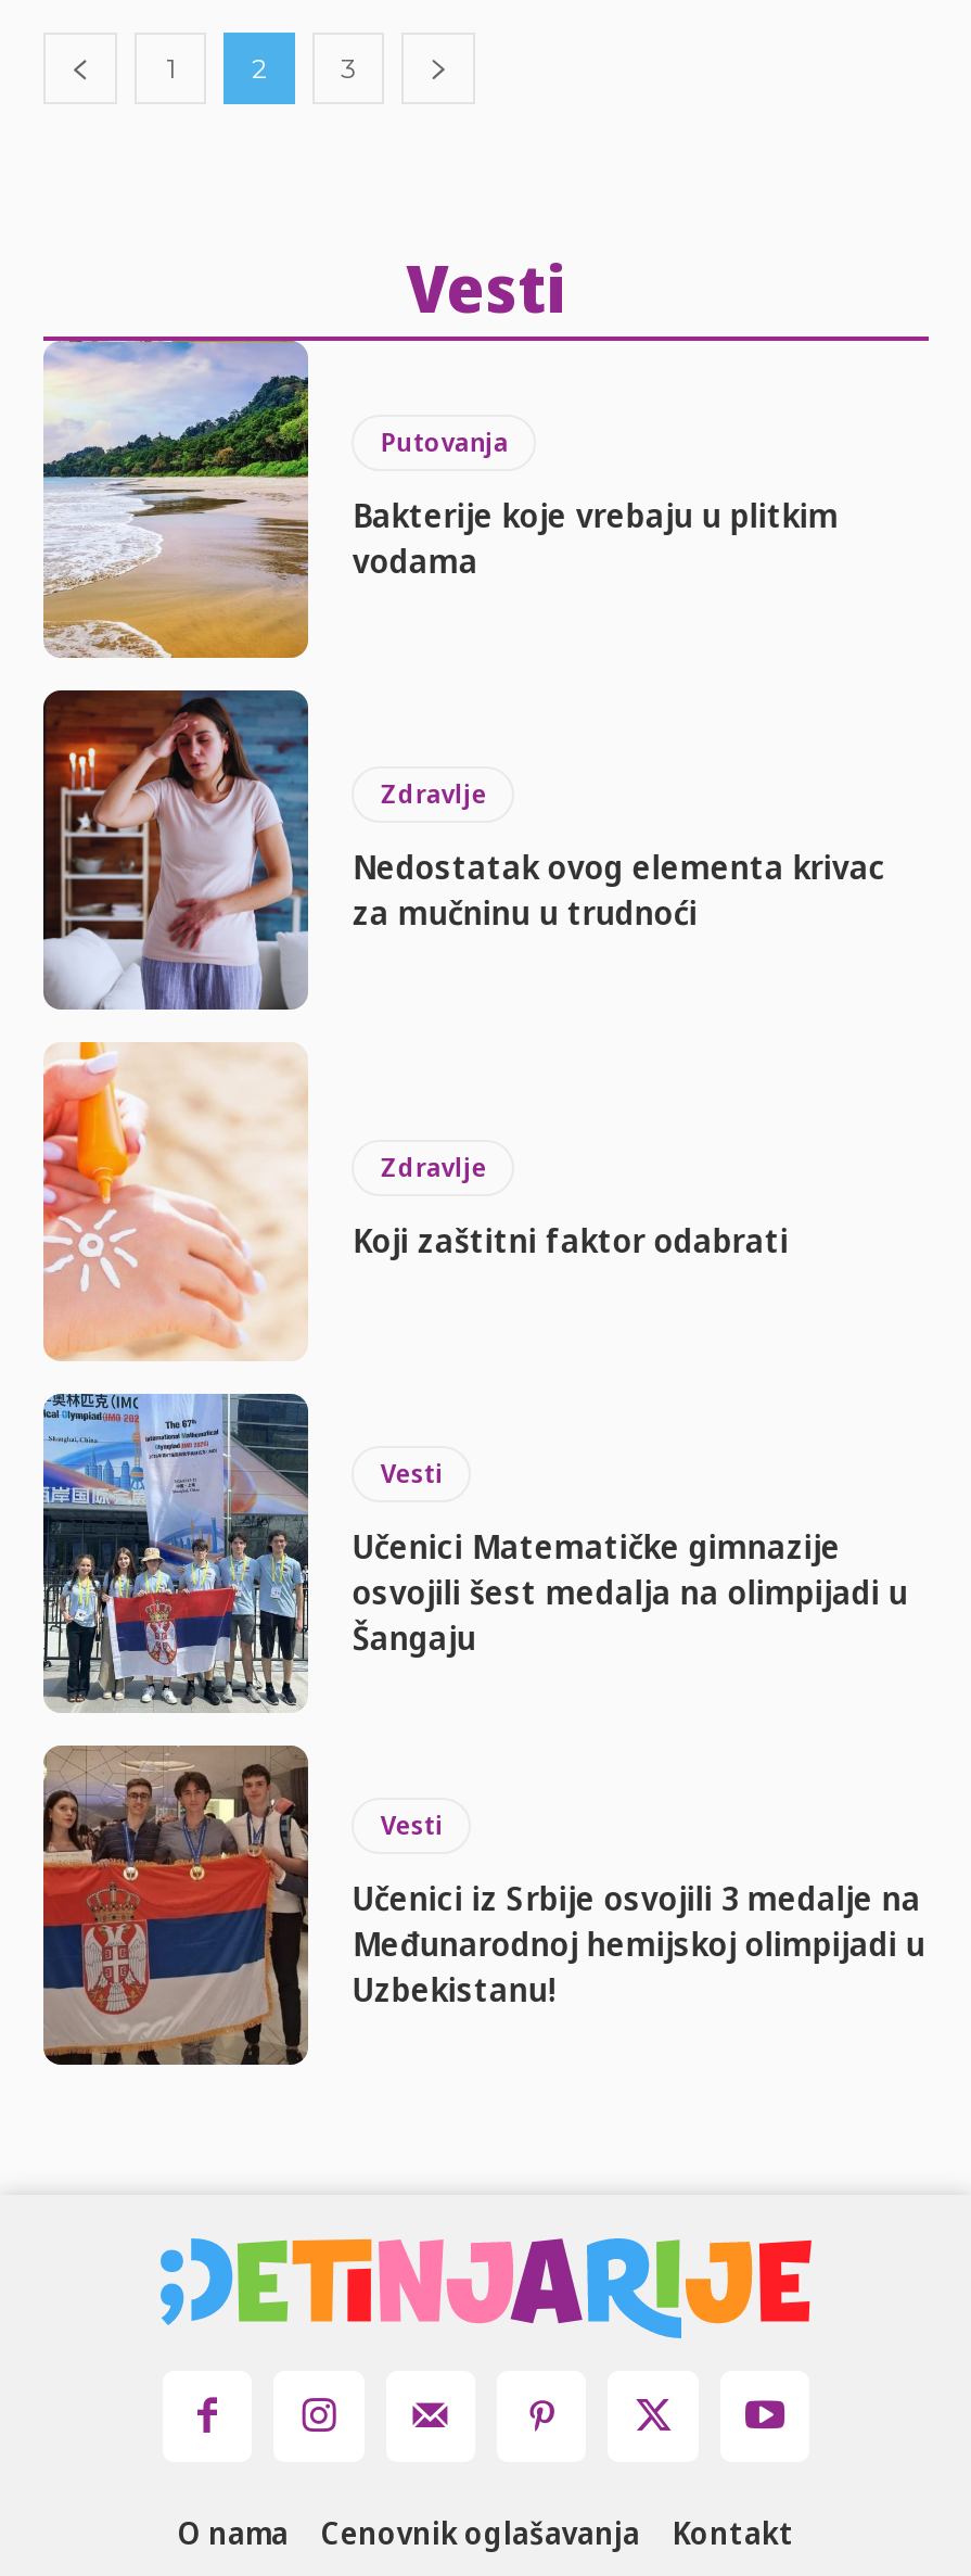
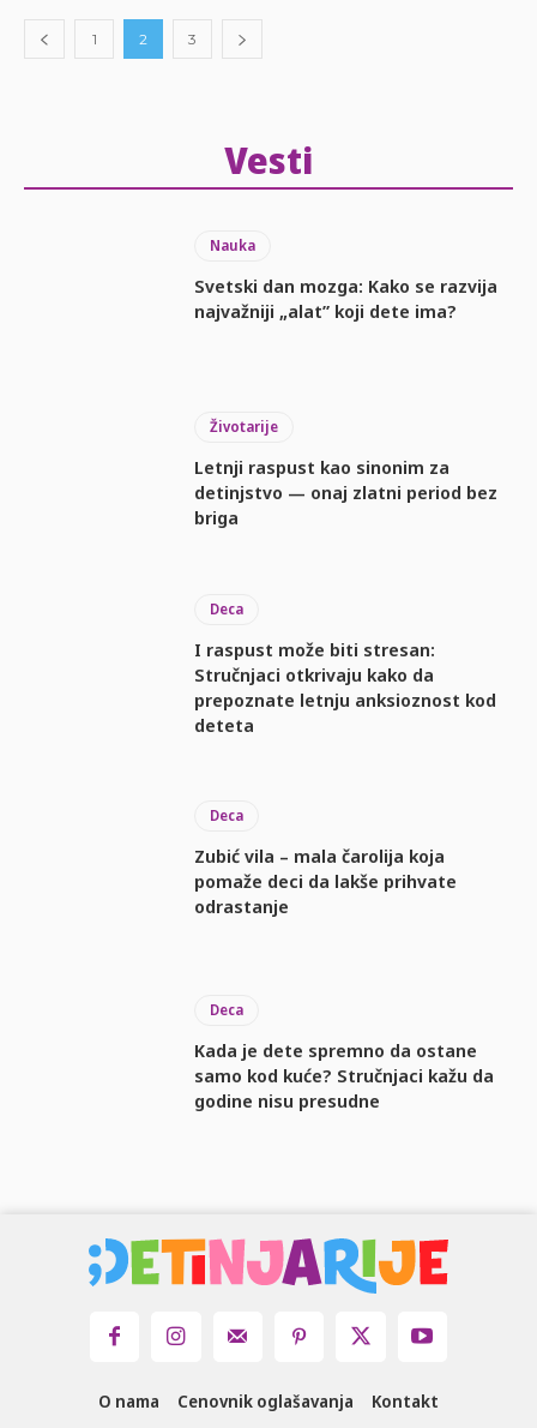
- [image]

- Putovanja
+ Nauka

- Bakterije koje vrebaju u plitkim
- vodama
+ Svetski dan mozga: Kako se razvija
+ najvažniji „alat” koji dete ima?

- [image]

- Zdravlje
+ Životarije

- Nedostatak ovog elementa krivac
- za mučninu u trudnoći
+ Letnji raspust kao sinonim za
+ detinjstvo — onaj zlatni period bez
+ briga

- [image]

- Zdravlje
+ Deca

- Koji zaštitni faktor odabrati
+ I raspust može biti stresan:
+ Stručnjaci otkrivaju kako da
+ prepoznate letnju anksioznost kod
+ deteta

- [image]

- Vesti
+ Deca

- Učenici Matematičke gimnazije
- osvojili šest medalja na olimpijadi u
- Šangaju
+ Zubić vila – mala čarolija koja
+ pomaže deci da lakše prihvate
+ odrastanje

- [image]

- Vesti
+ Deca

- Učenici iz Srbije osvojili 3 medalje na
- Međunarodnoj hemijskoj olimpijadi u
- Uzbekistanu!
+ Kada je dete spremno da ostane
+ samo kod kuće? Stručnjaci kažu da
+ godine nisu presudne
